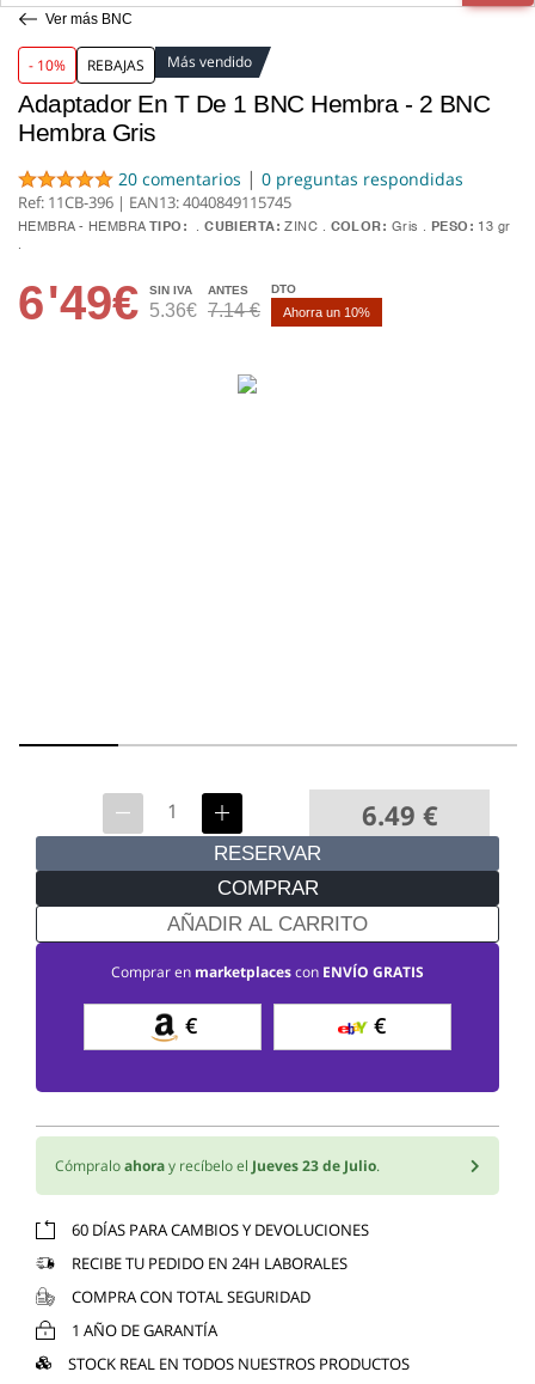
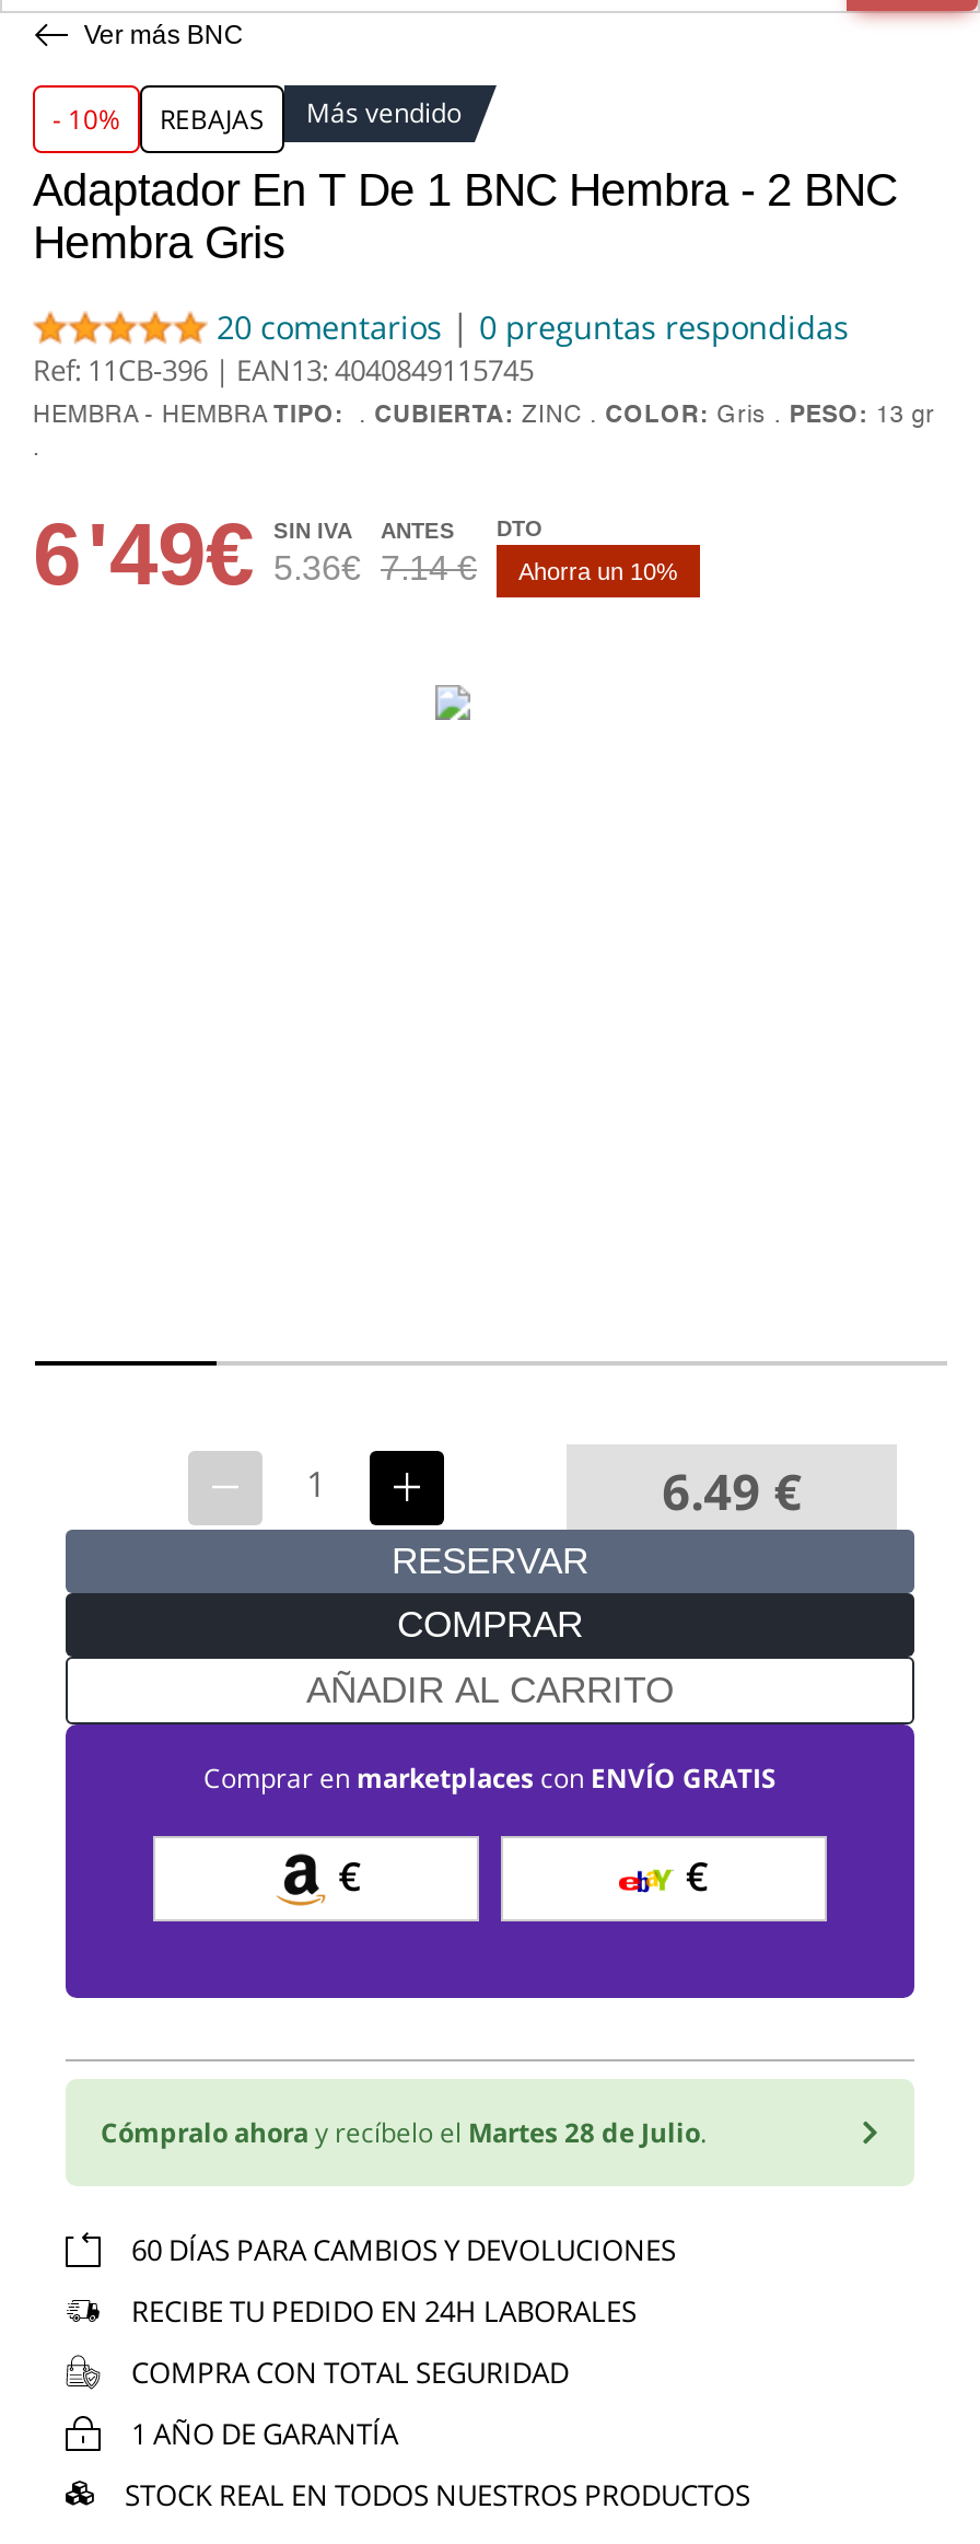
- Cómpralo ahora y recíbelo el Jueves 23 de Julio.
+ Cómpralo ahora y recíbelo el Martes 28 de Julio.
